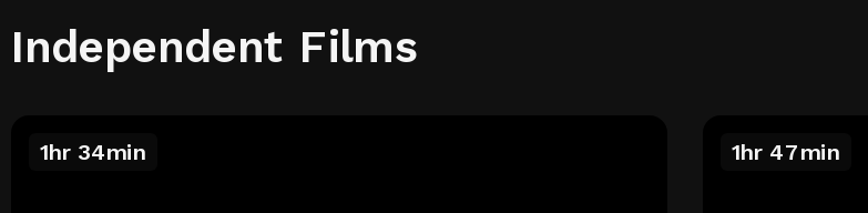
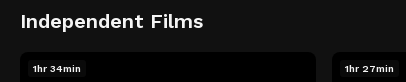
- 1hr 47min
+ 1hr 27min
